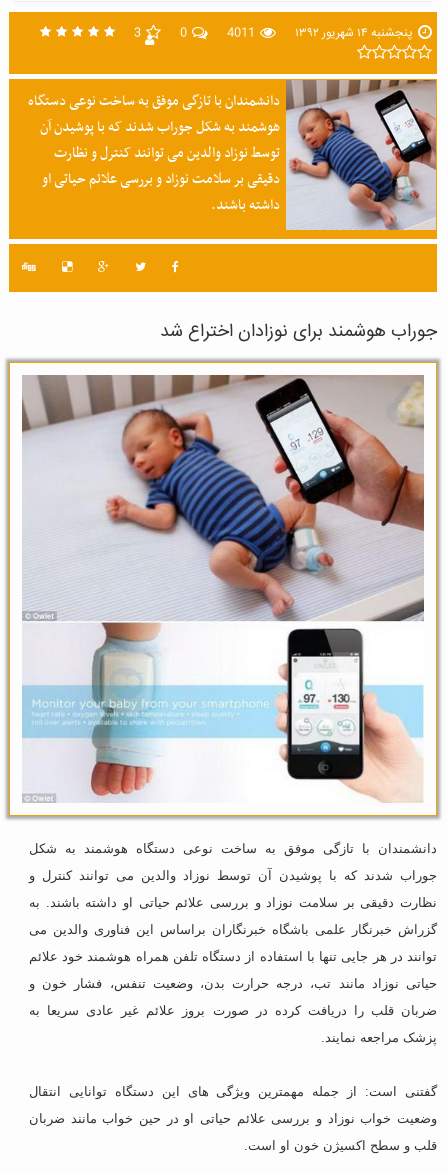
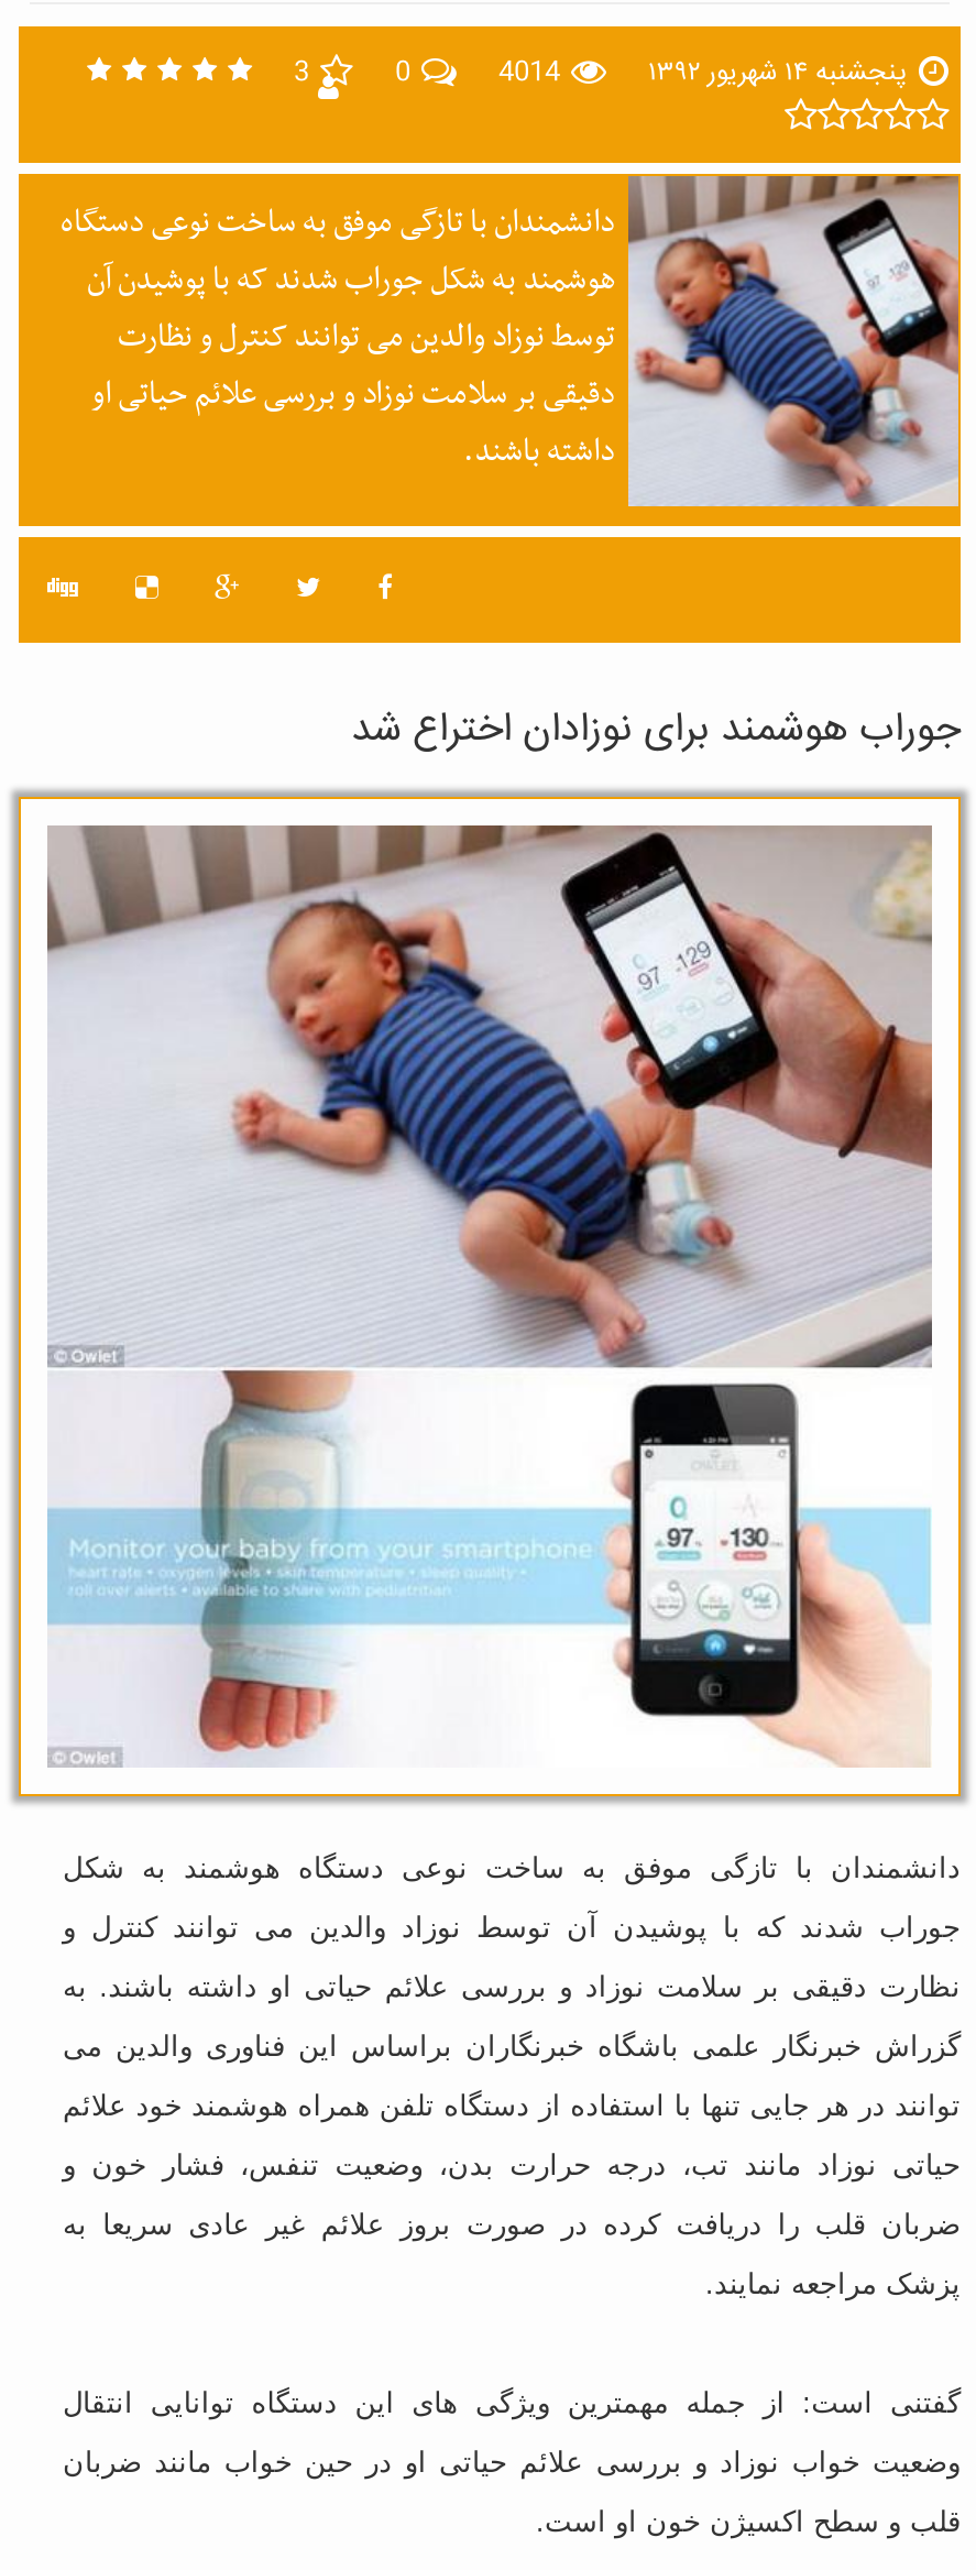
- 4011
+ 4014
